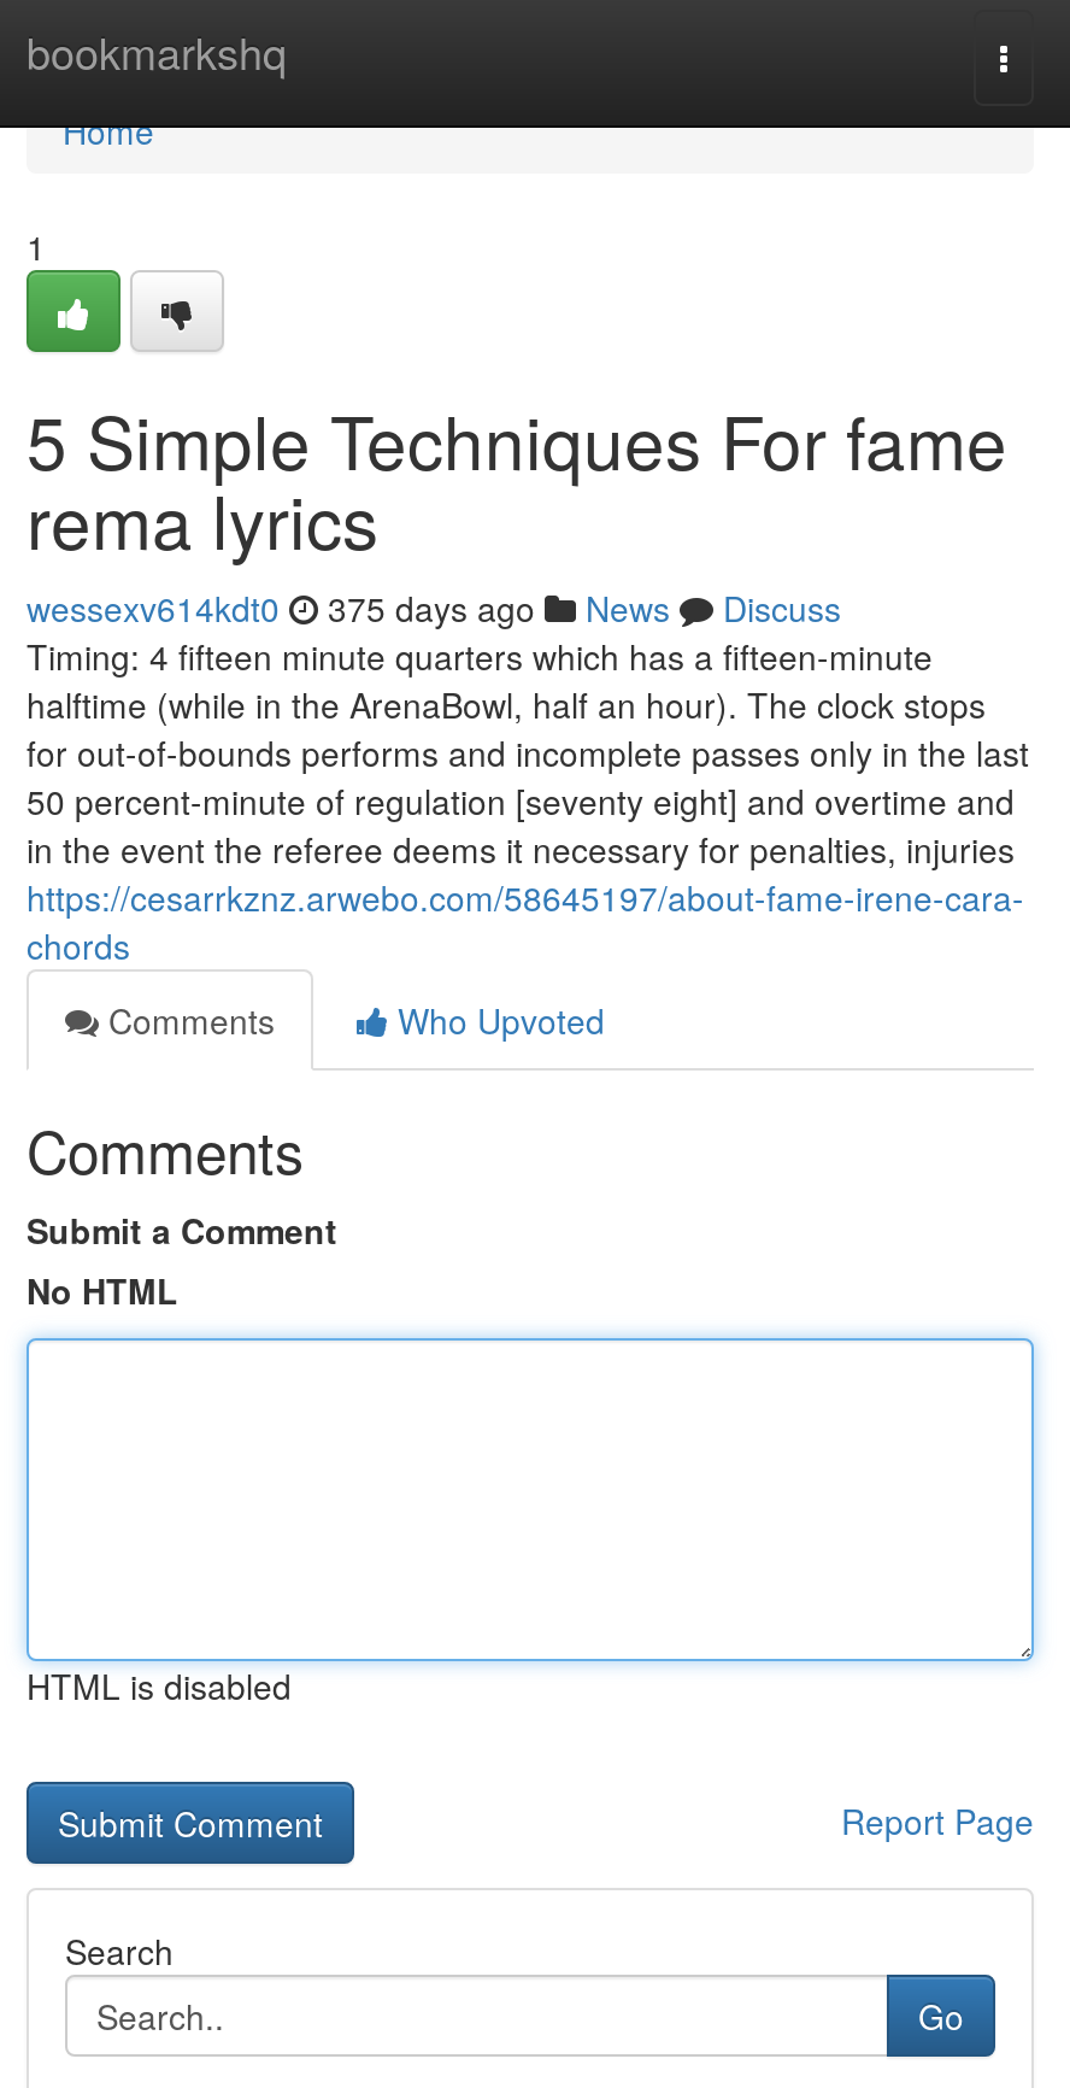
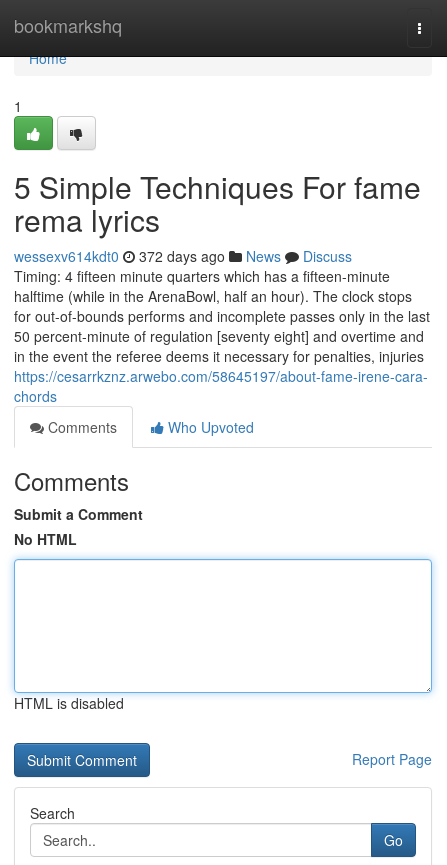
- wessexv614kdt0 375 days ago News Discuss
+ wessexv614kdt0 372 days ago News Discuss
